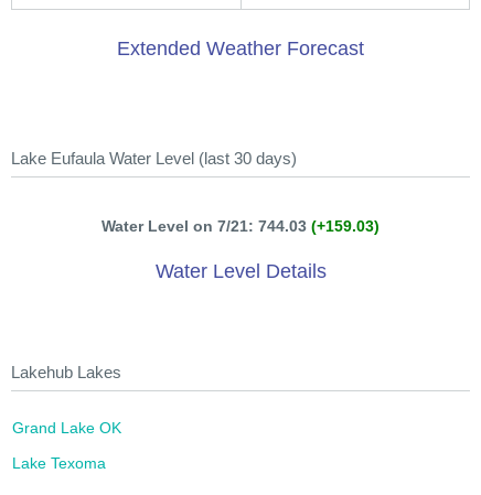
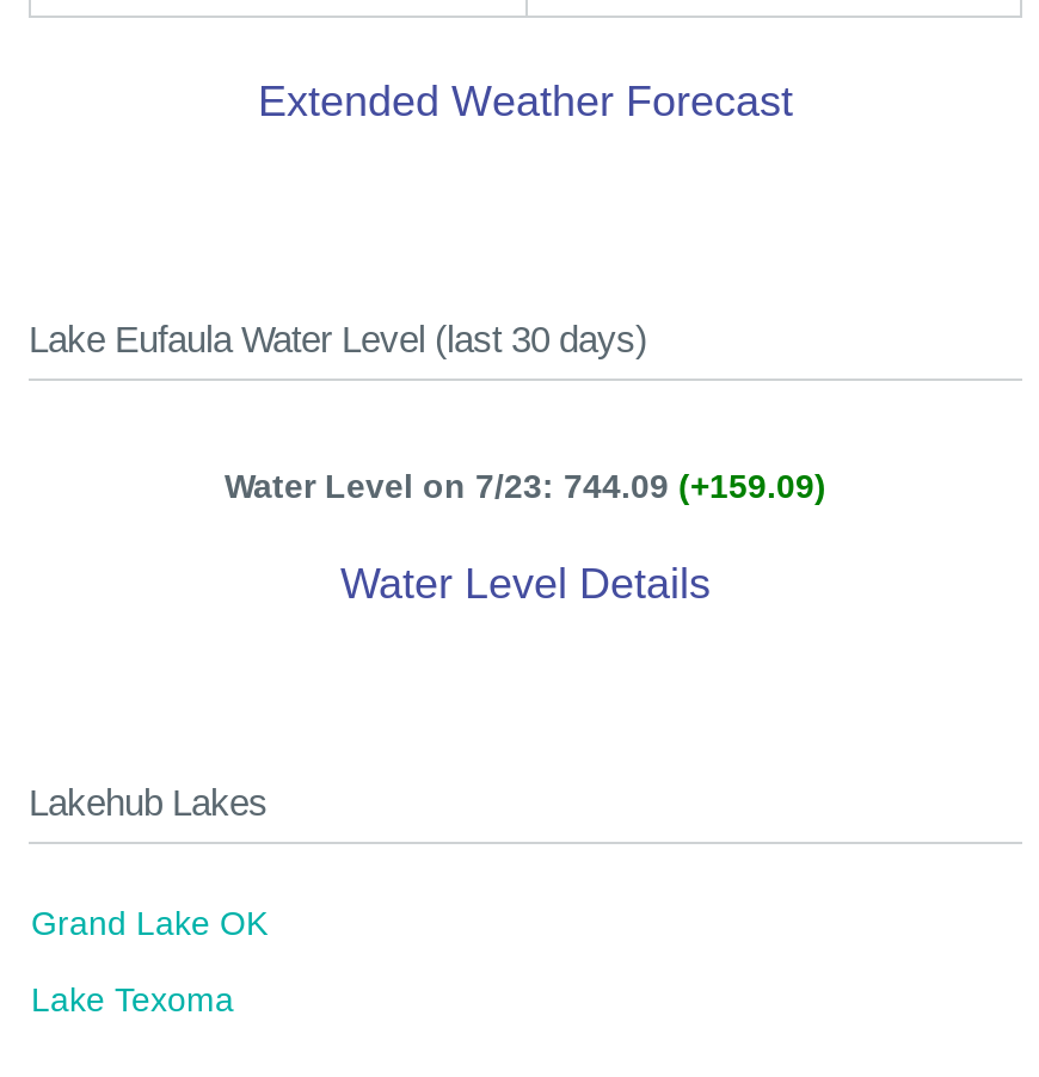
- Water Level on 7/21: 744.03 (+159.03)
+ Water Level on 7/23: 744.09 (+159.09)
